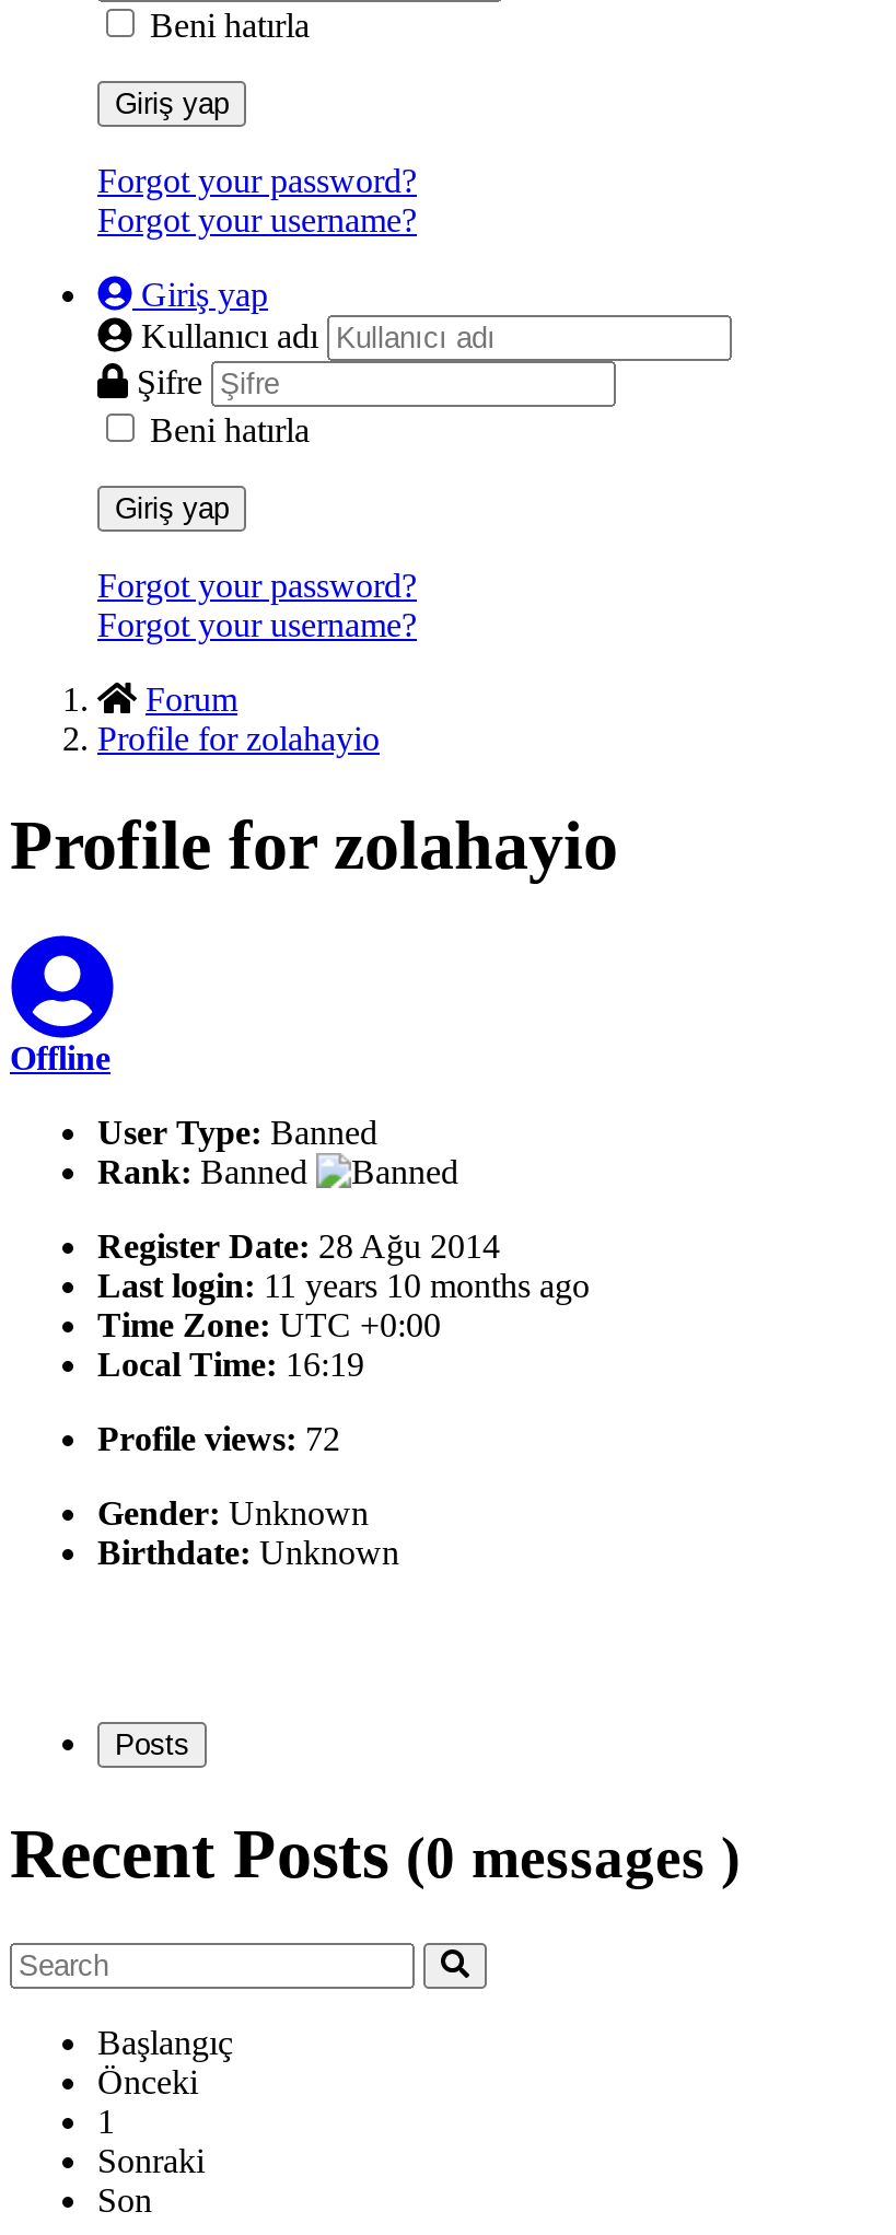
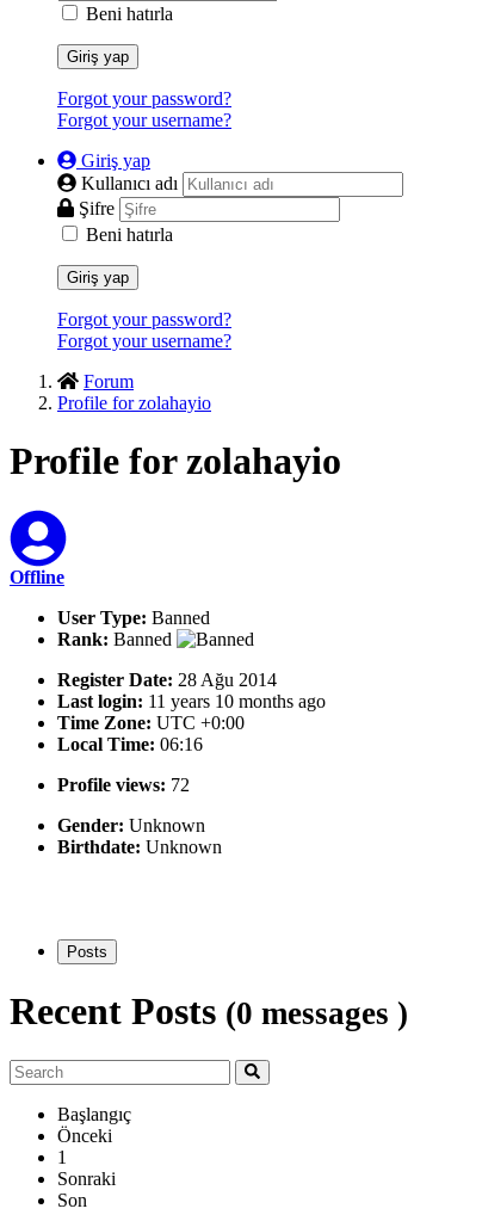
- Local Time: 16:19
+ Local Time: 06:16
